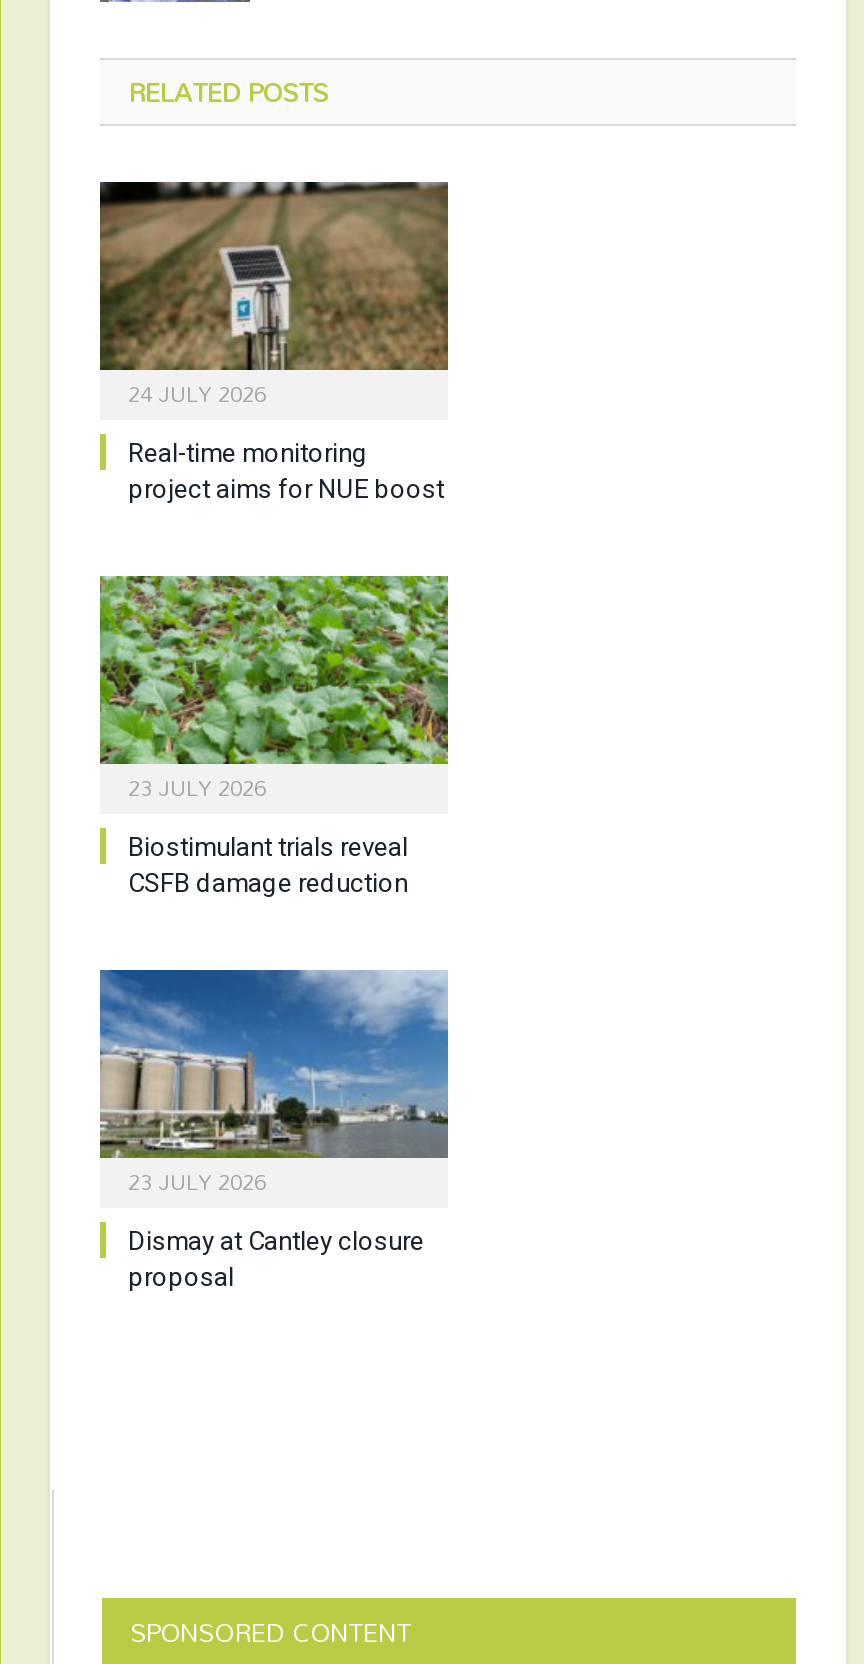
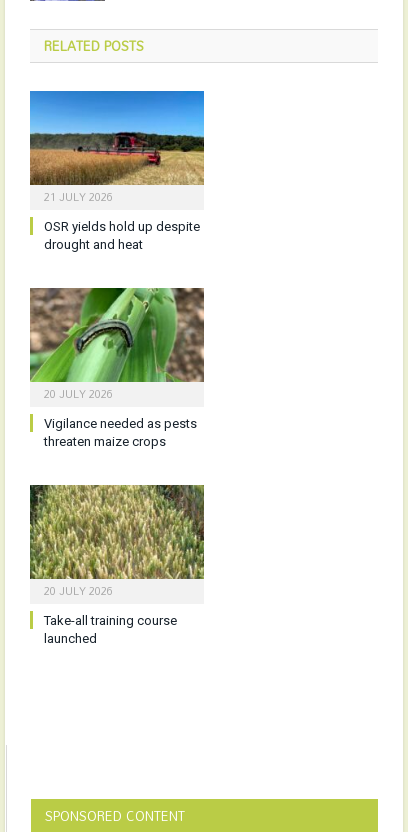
- [image]
- 24 JULY 2026
+ [image]
+ 21 JULY 2026

- Real-time monitoring
- project aims for NUE boost
+ OSR yields hold up despite
+ drought and heat

- [image]
- 23 JULY 2026
+ [image]
+ 20 JULY 2026

- Biostimulant trials reveal
- CSFB damage reduction
+ Vigilance needed as pests
+ threaten maize crops

- [image]
- 23 JULY 2026
+ [image]
+ 20 JULY 2026

- Dismay at Cantley closure
- proposal
+ Take-all training course
+ launched
